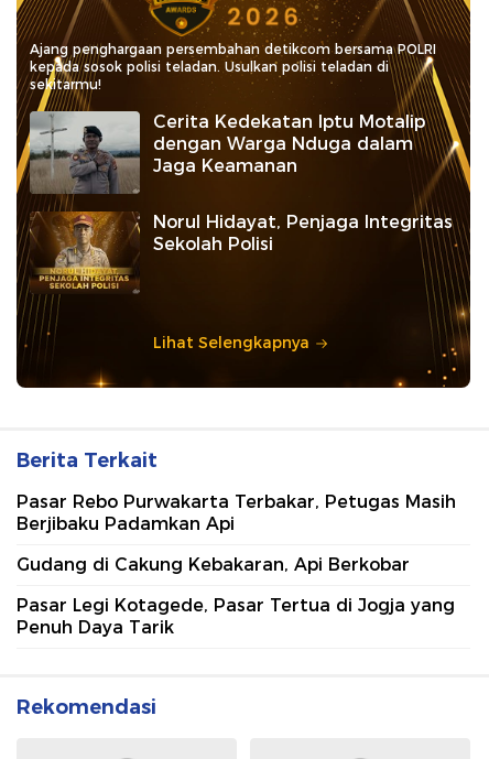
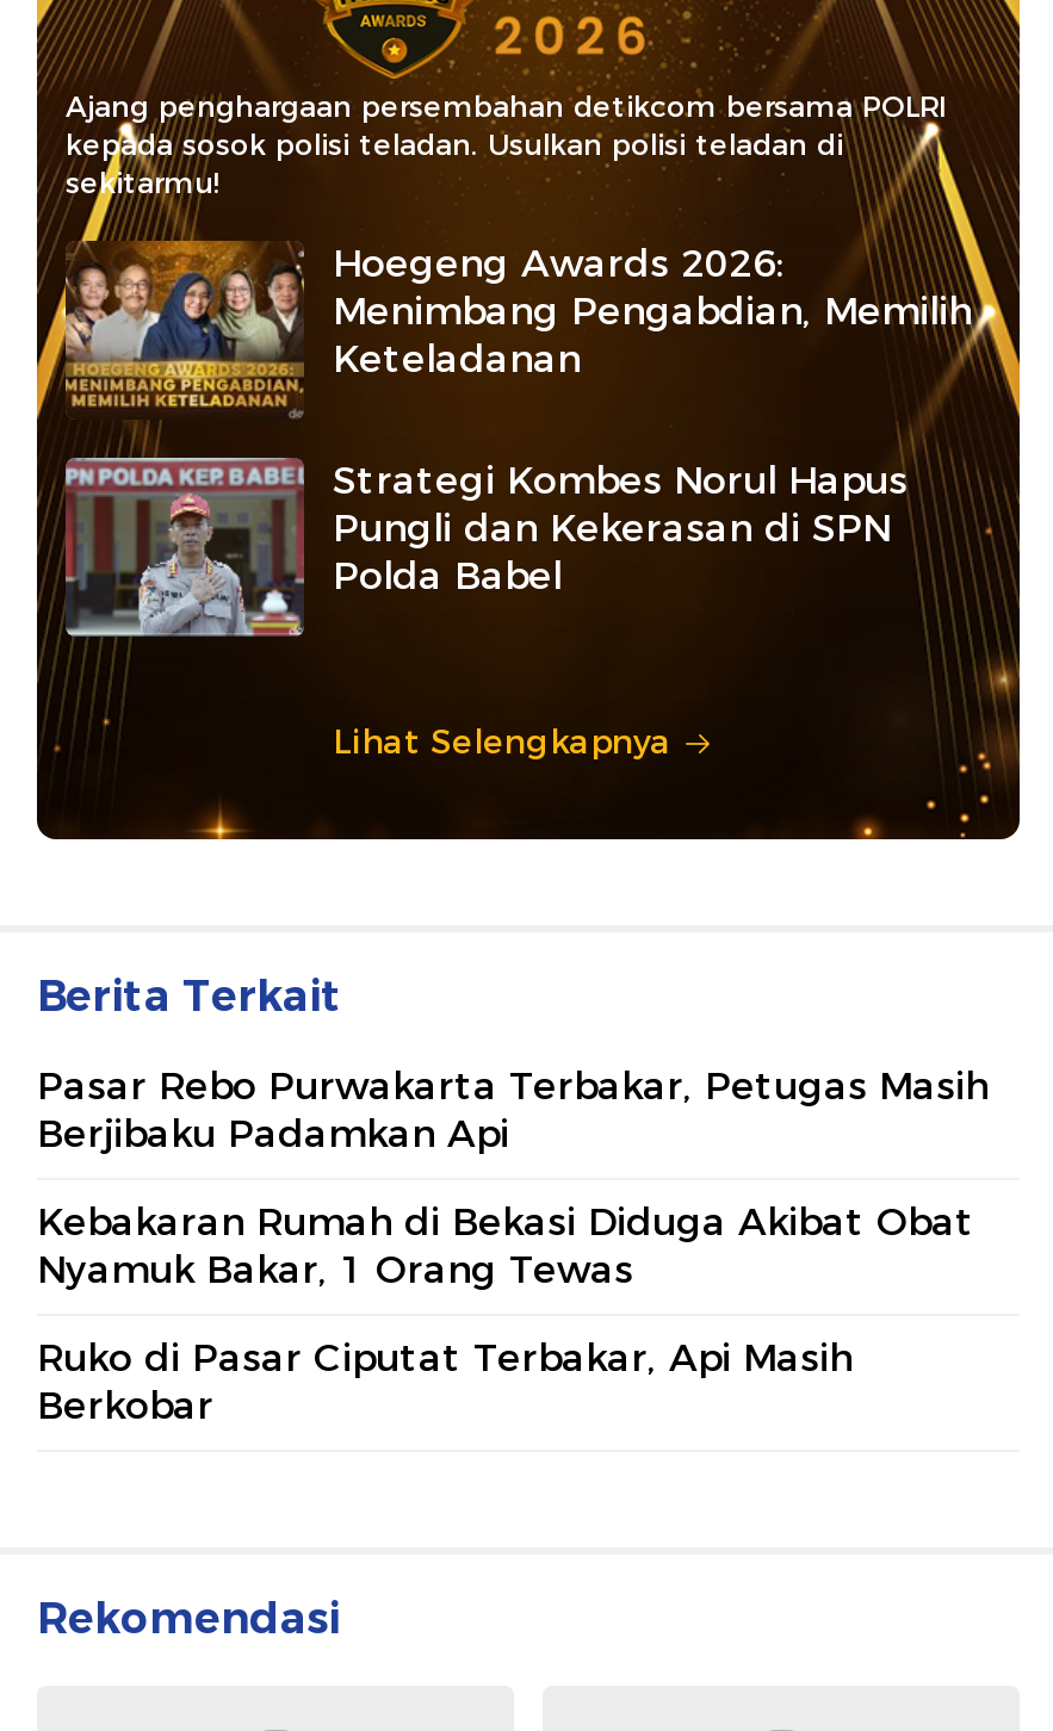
- [image]
- Cerita Kedekatan Iptu Motalip
- dengan Warga Nduga dalam
- Jaga Keamanan
+ [image]
+ Hoegeng Awards 2026:
+ Menimbang Pengabdian, Memilih
+ Keteladanan

- [image]
- Norul Hidayat, Penjaga Integritas
- Sekolah Polisi
+ [image]
+ Strategi Kombes Norul Hapus
+ Pungli dan Kekerasan di SPN
+ Polda Babel

- Gudang di Cakung Kebakaran, Api Berkobar
+ Kebakaran Rumah di Bekasi Diduga Akibat Obat
+ Nyamuk Bakar, 1 Orang Tewas

- Pasar Legi Kotagede, Pasar Tertua di Jogja yang
- Penuh Daya Tarik
+ Ruko di Pasar Ciputat Terbakar, Api Masih
+ Berkobar
